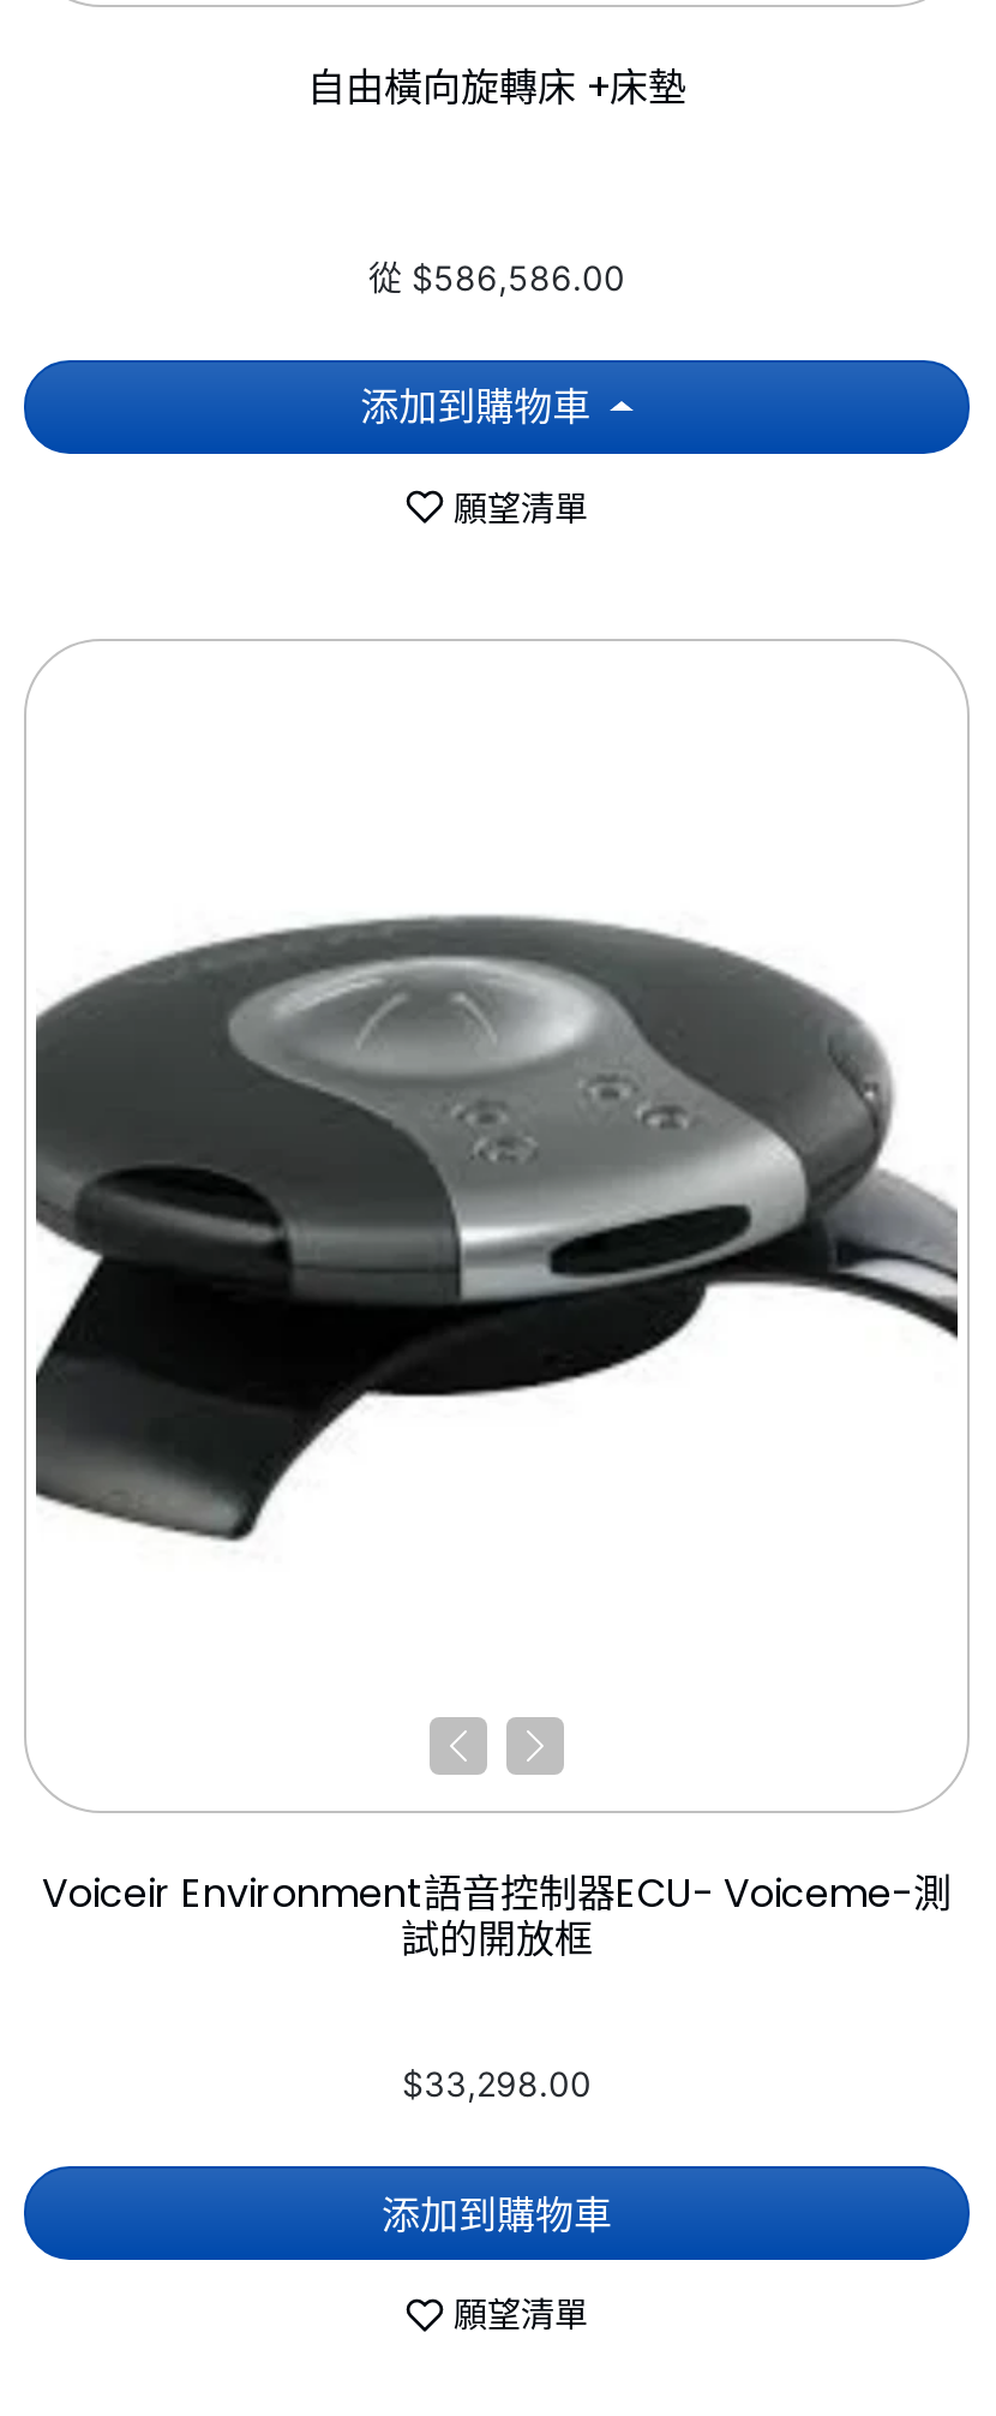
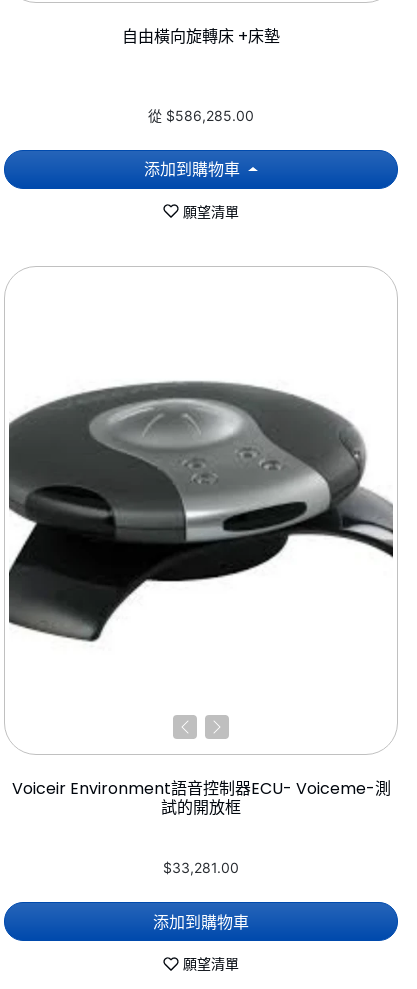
- 從 $586,586.00
+ 從 $586,285.00

- $33,298.00
+ $33,281.00
